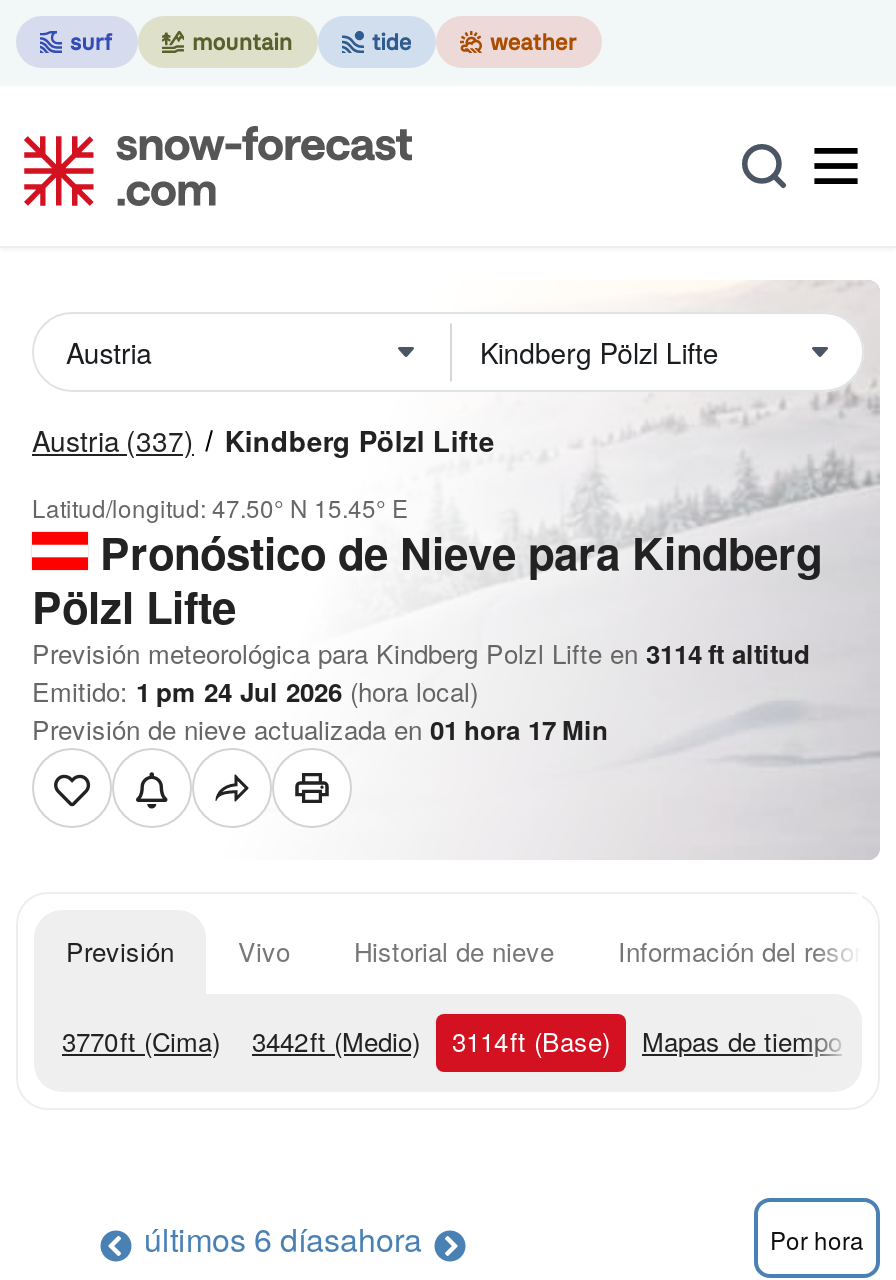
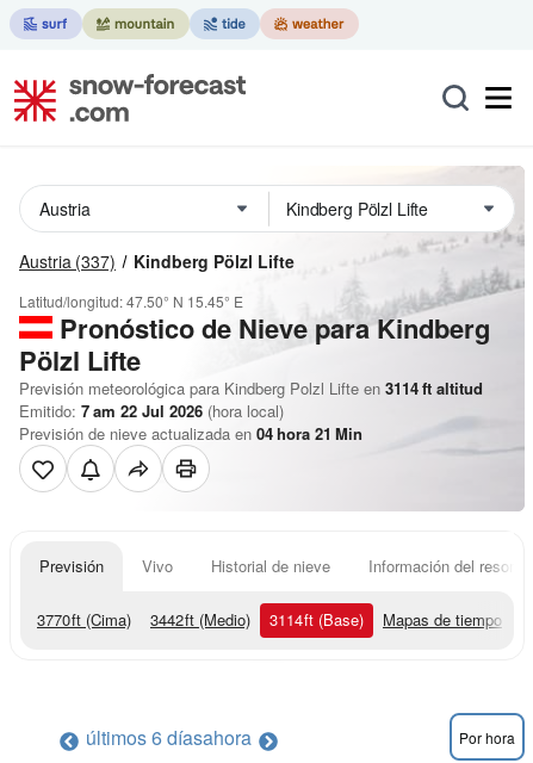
- Emitido: 1 pm 24 Jul 2026 (hora local)
+ Emitido: 7 am 22 Jul 2026 (hora local)

- Previsión de nieve actualizada en 01 hora 17 Min
+ Previsión de nieve actualizada en 04 hora 21 Min
